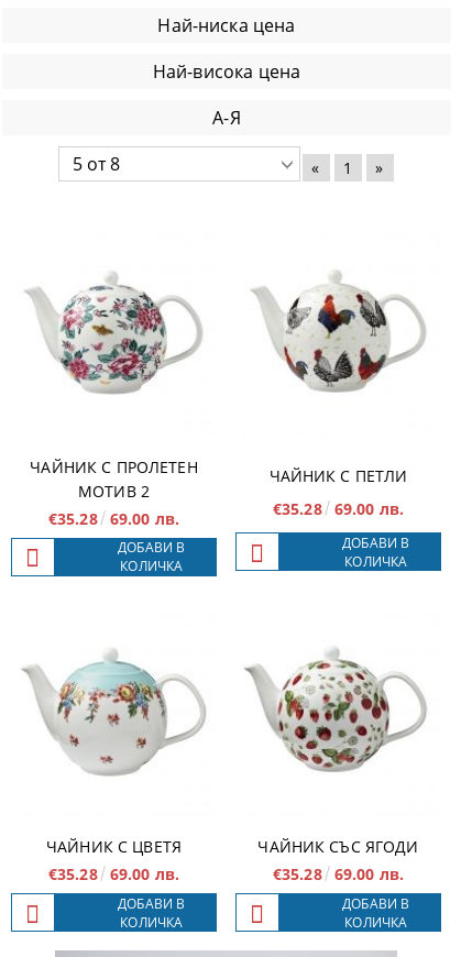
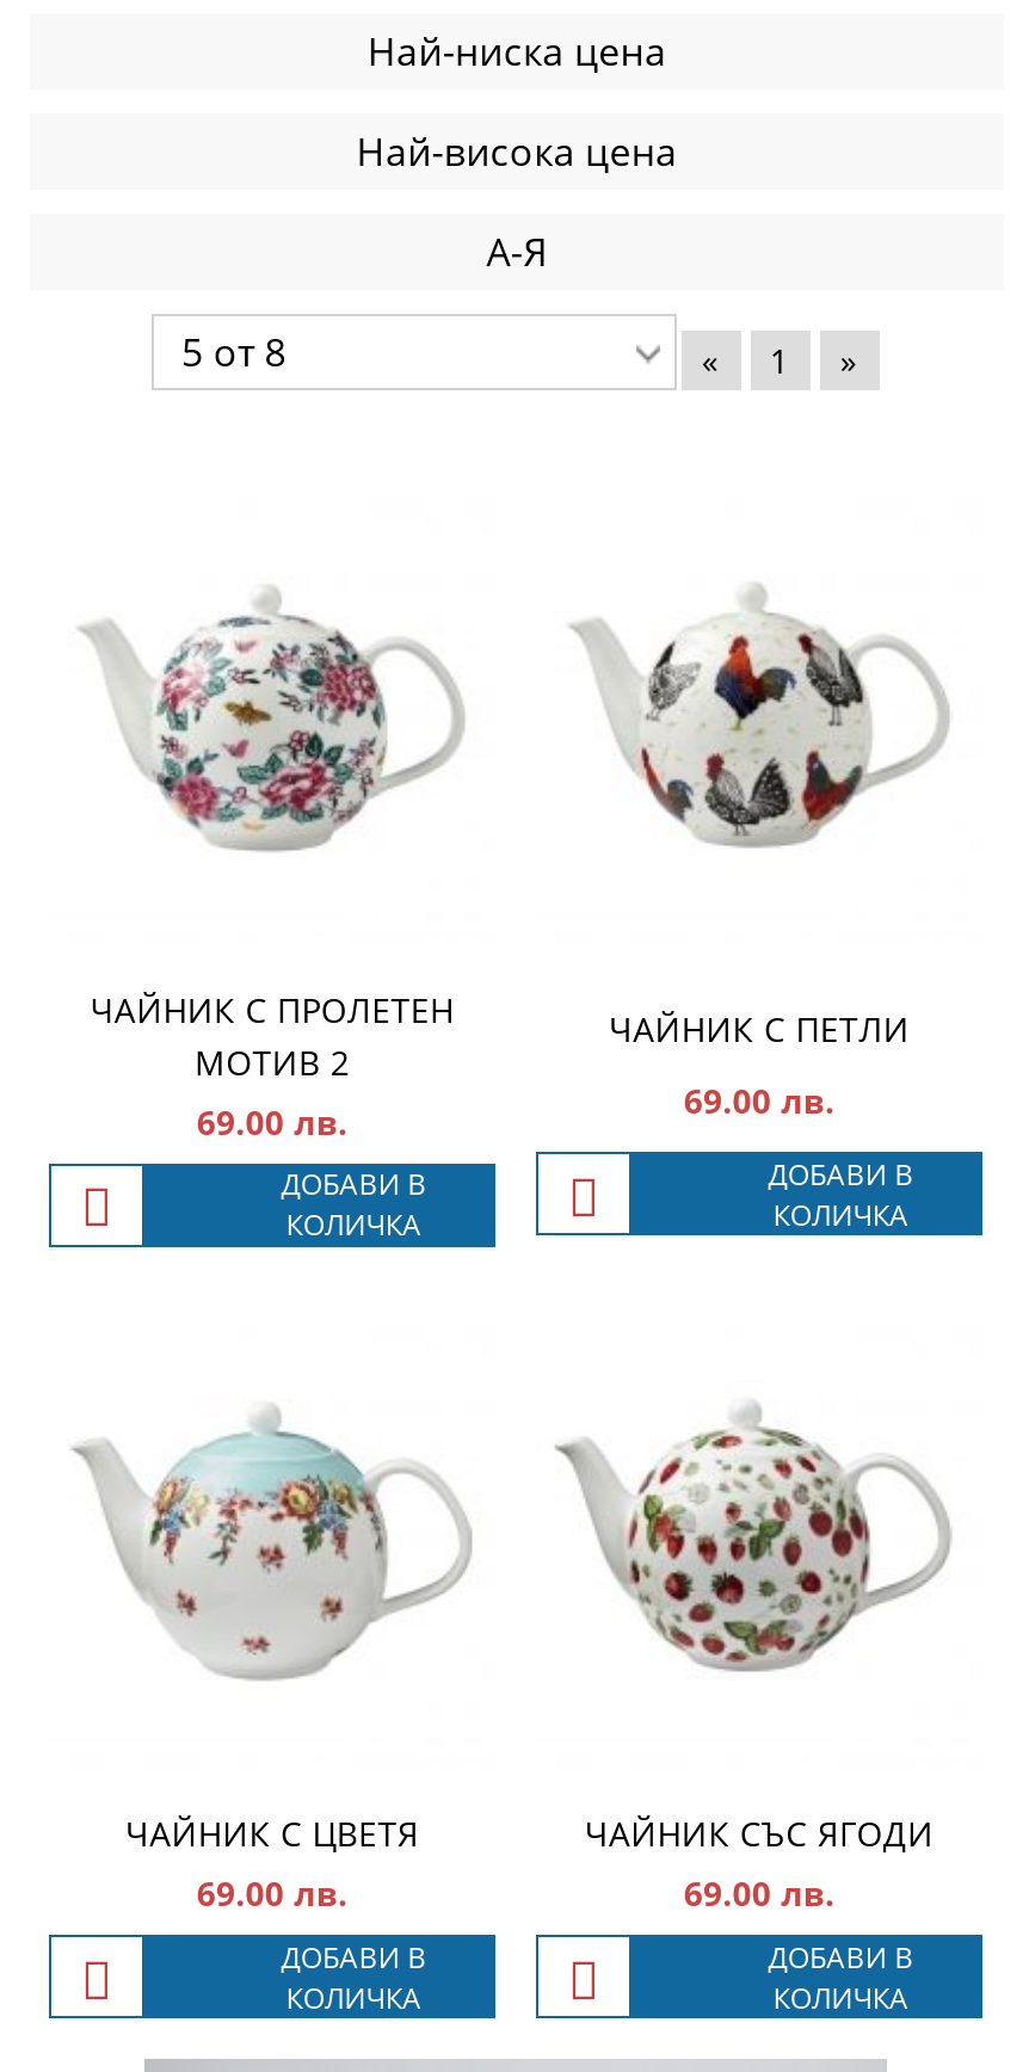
- €35.28 69.00 лв.
+ 69.00 лв.

- €35.28 69.00 лв.
+ 69.00 лв.

- €35.28 69.00 лв.
+ 69.00 лв.

- €35.28 69.00 лв.
+ 69.00 лв.
